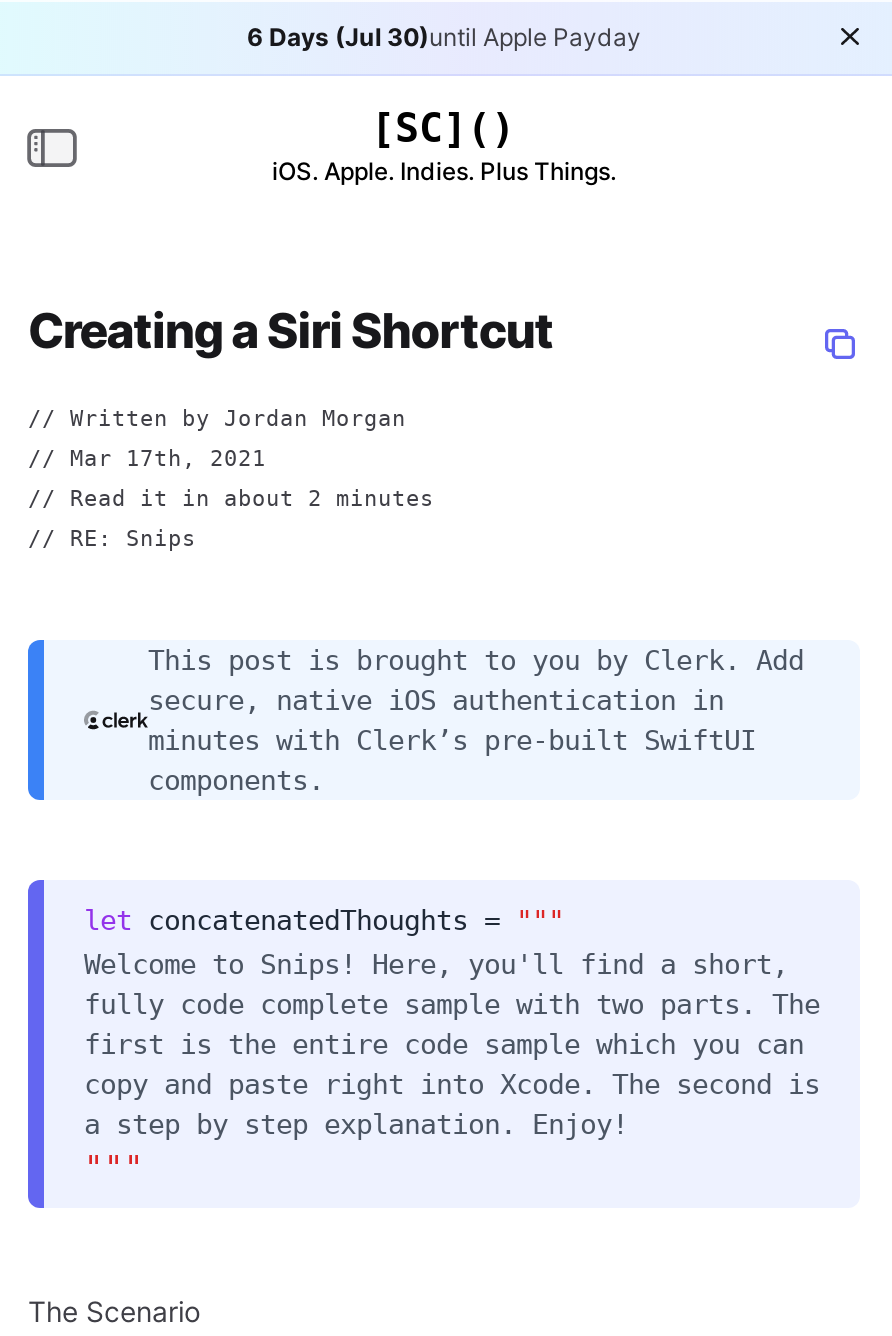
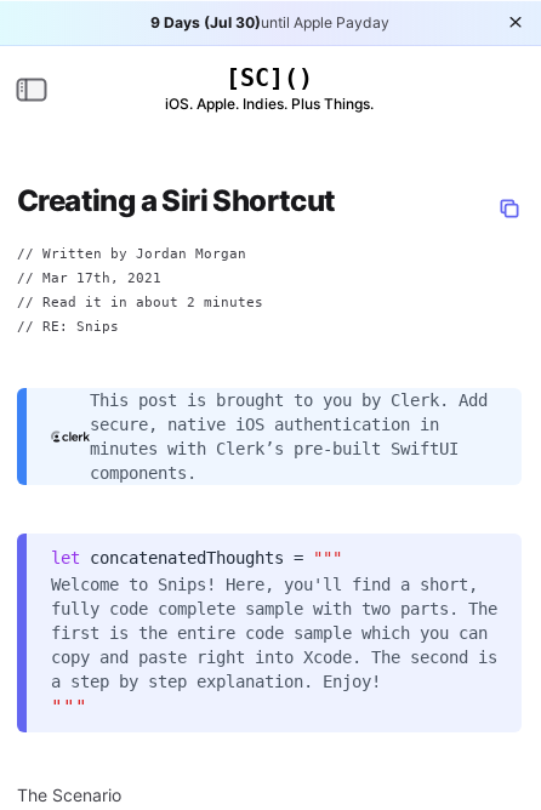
- 6 Days (Jul 30)until Apple Payday
+ 9 Days (Jul 30)until Apple Payday
